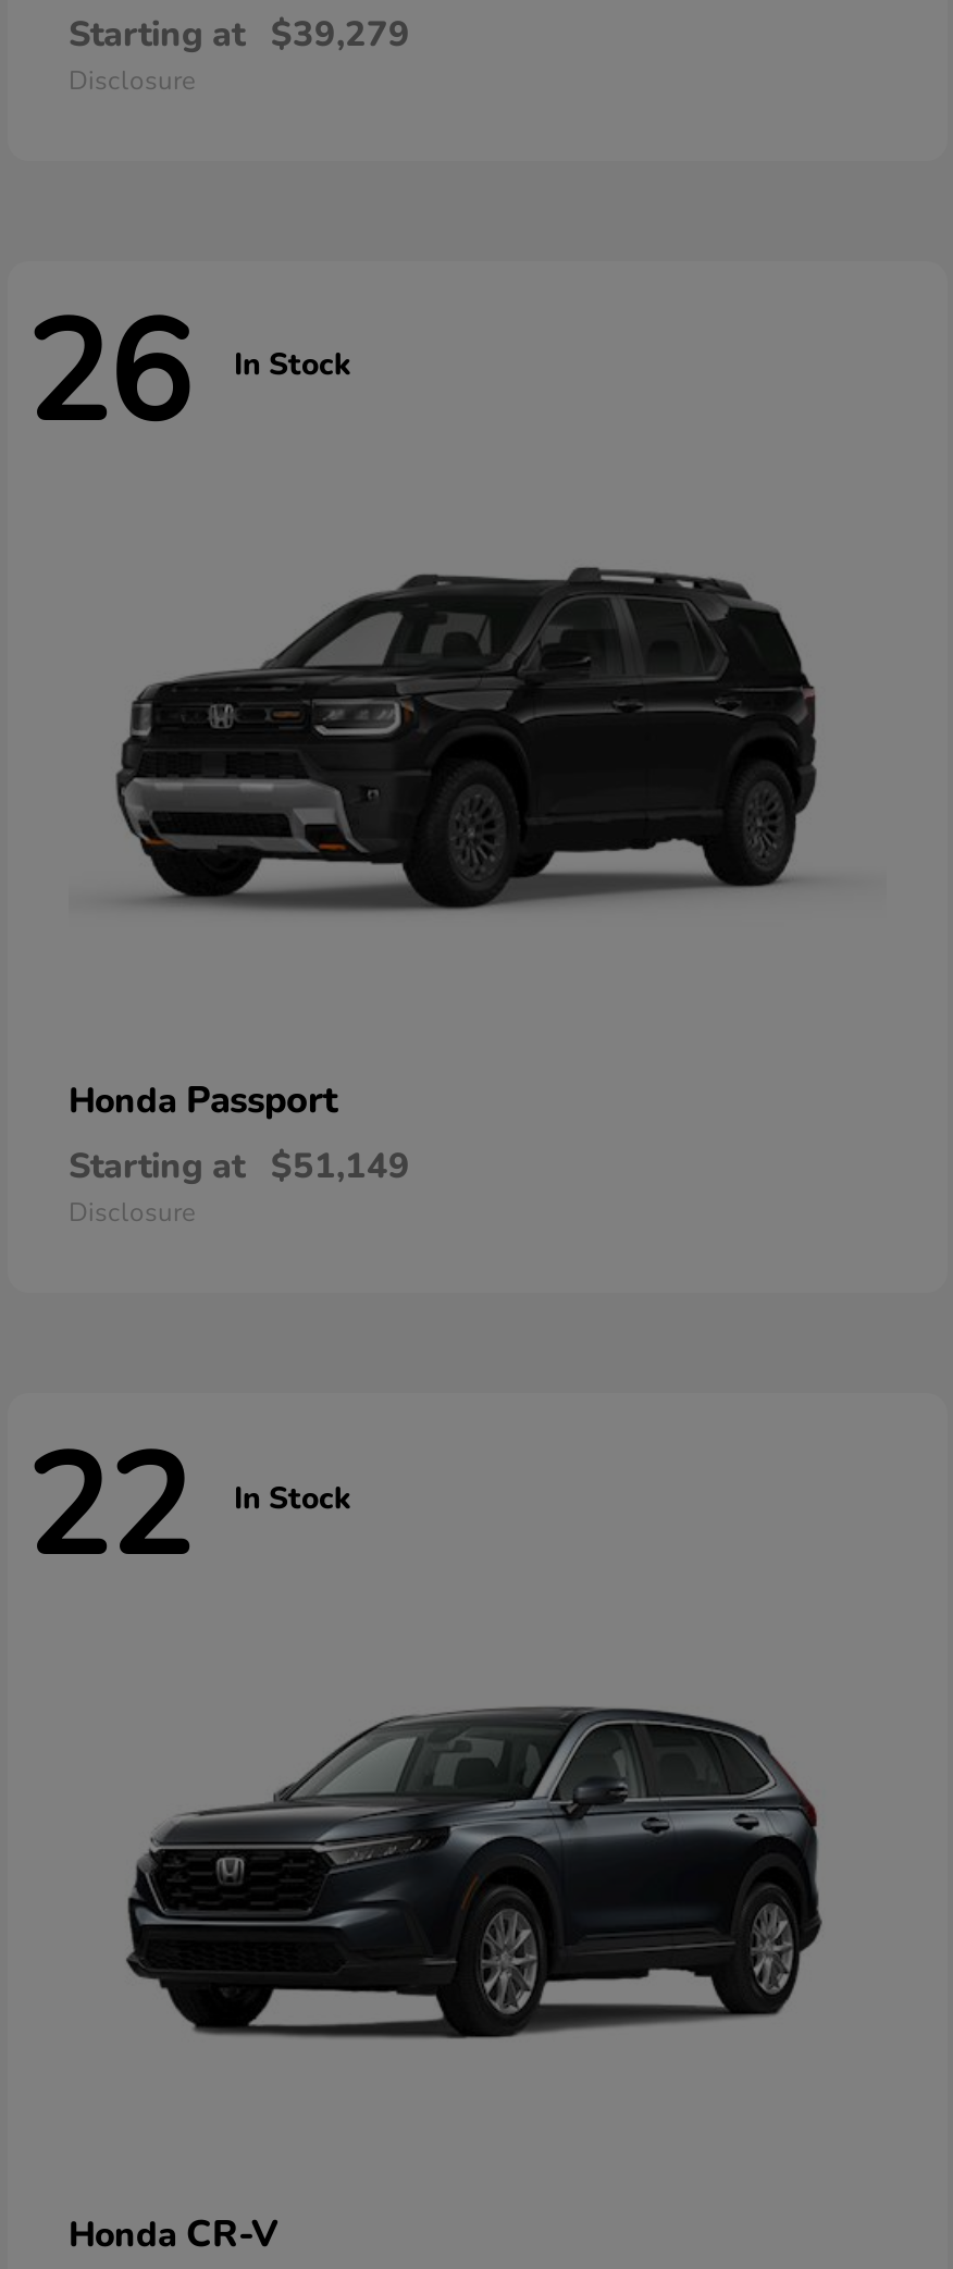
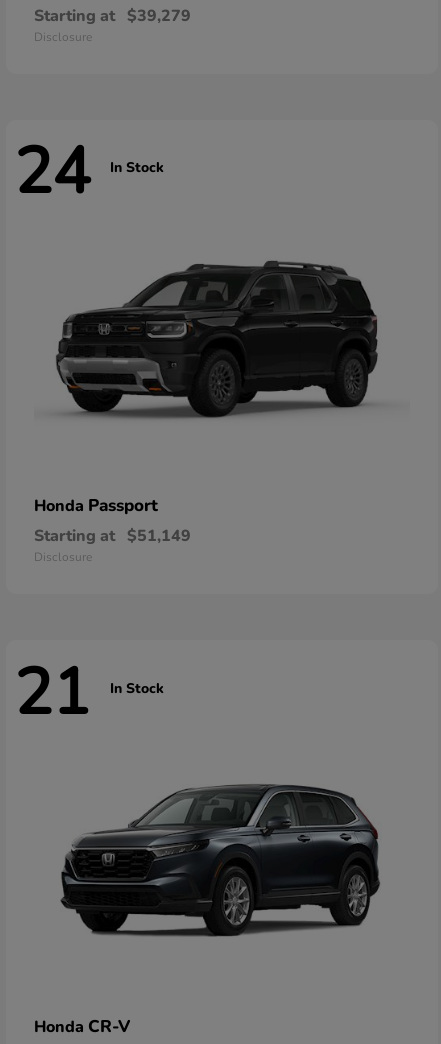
- 26 In Stock
+ 24 In Stock

- 22 In Stock
+ 21 In Stock
